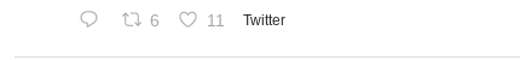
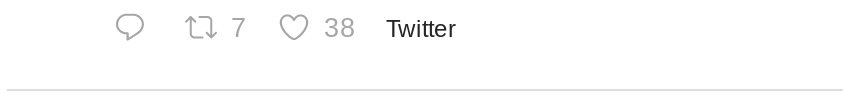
- 6
- 11
+ 7
+ 38
